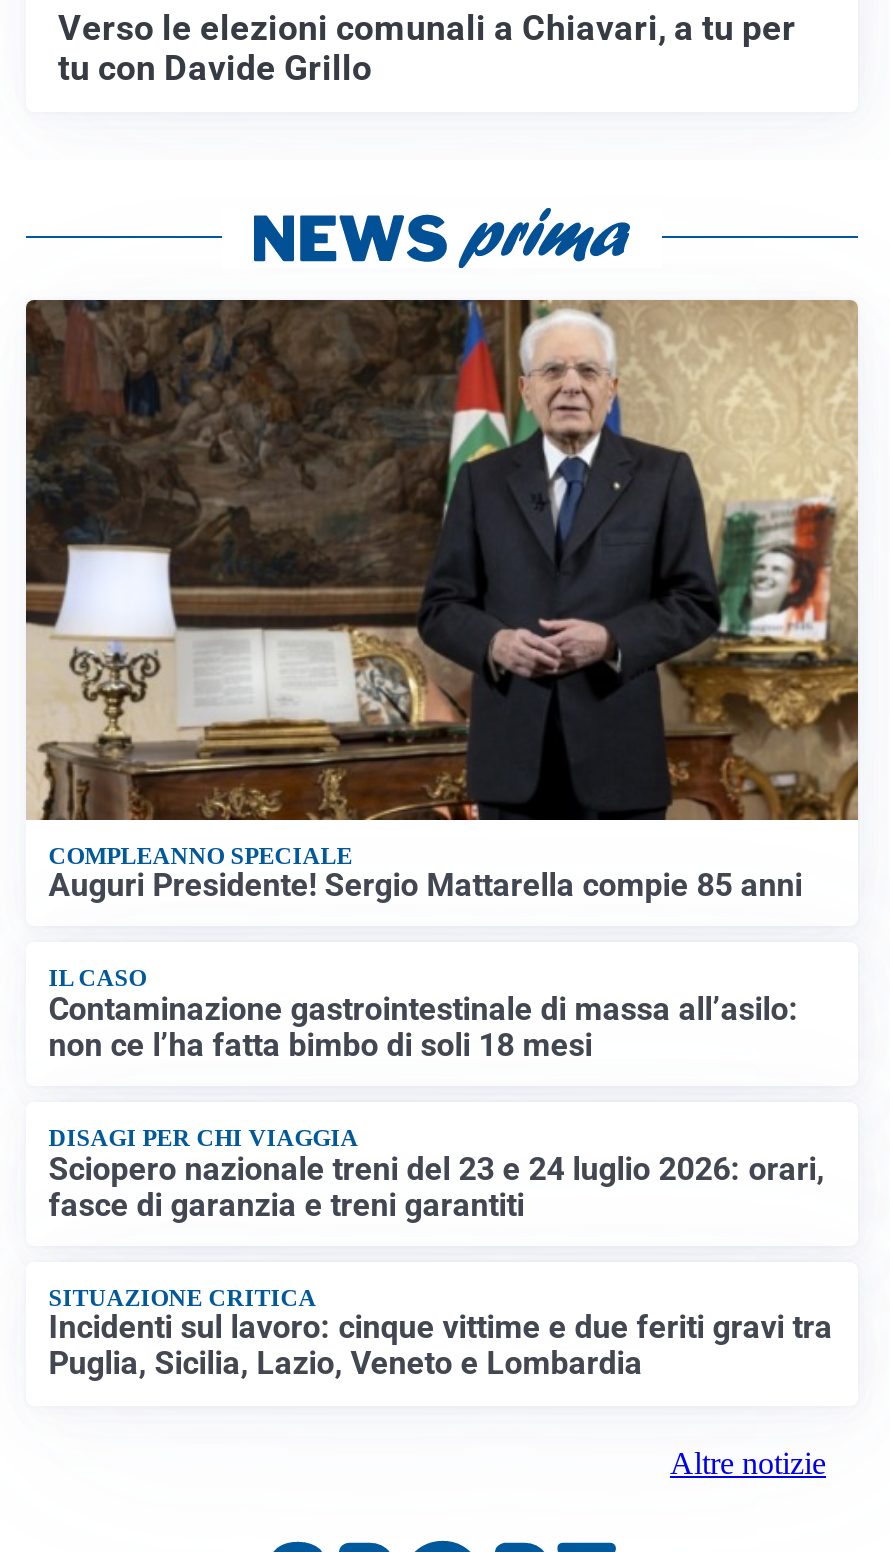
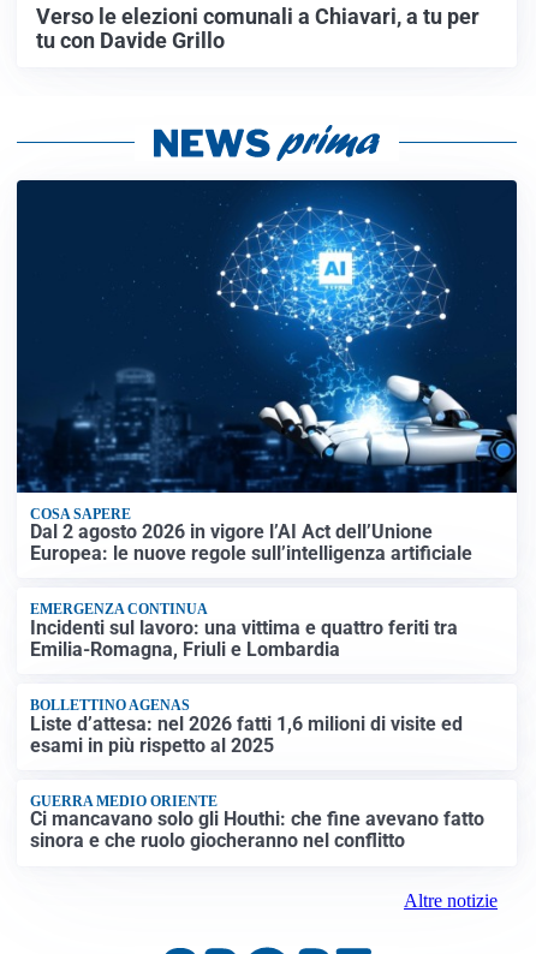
- [image]
- COMPLEANNO SPECIALE
- Auguri Presidente! Sergio Mattarella compie 85 anni
+ [image]
+ COSA SAPERE
+ Dal 2 agosto 2026 in vigore l’AI Act dell’Unione
+ Europea: le nuove regole sull’intelligenza artificiale

- IL CASO
- Contaminazione gastrointestinale di massa all’asilo:
- non ce l’ha fatta bimbo di soli 18 mesi
+ EMERGENZA CONTINUA
+ Incidenti sul lavoro: una vittima e quattro feriti tra
+ Emilia-Romagna, Friuli e Lombardia

- DISAGI PER CHI VIAGGIA
- Sciopero nazionale treni del 23 e 24 luglio 2026: orari,
- fasce di garanzia e treni garantiti
+ BOLLETTINO AGENAS
+ Liste d’attesa: nel 2026 fatti 1,6 milioni di visite ed
+ esami in più rispetto al 2025

- SITUAZIONE CRITICA
- Incidenti sul lavoro: cinque vittime e due feriti gravi tra
- Puglia, Sicilia, Lazio, Veneto e Lombardia
+ GUERRA MEDIO ORIENTE
+ Ci mancavano solo gli Houthi: che fine avevano fatto
+ sinora e che ruolo giocheranno nel conflitto
